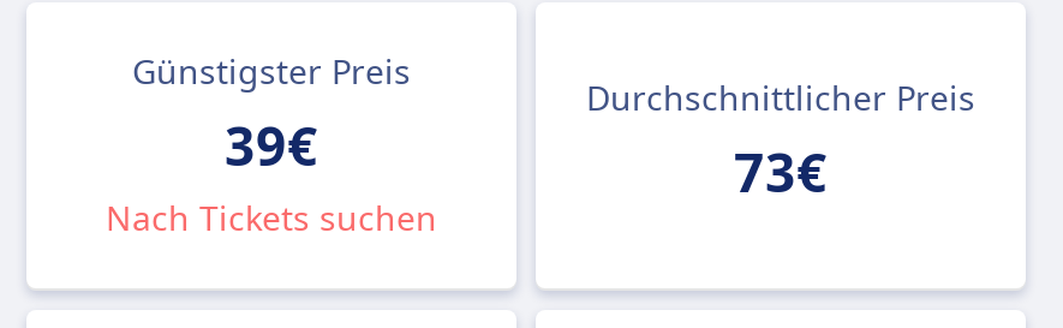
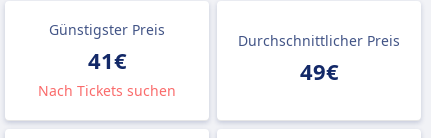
- 39€
+ 41€

- 73€
+ 49€
